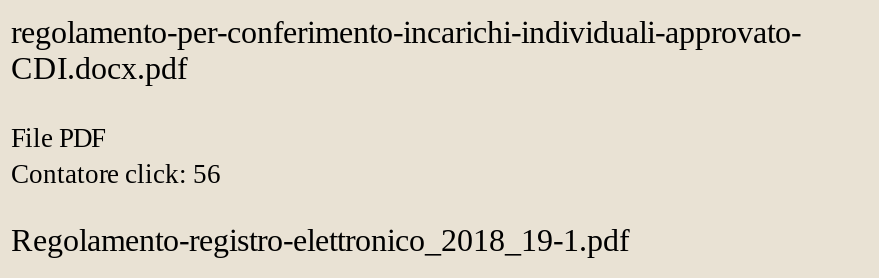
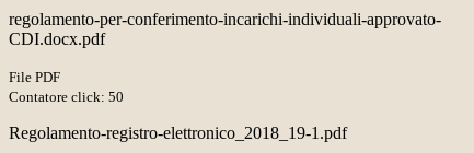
- Contatore click: 56
+ Contatore click: 50
